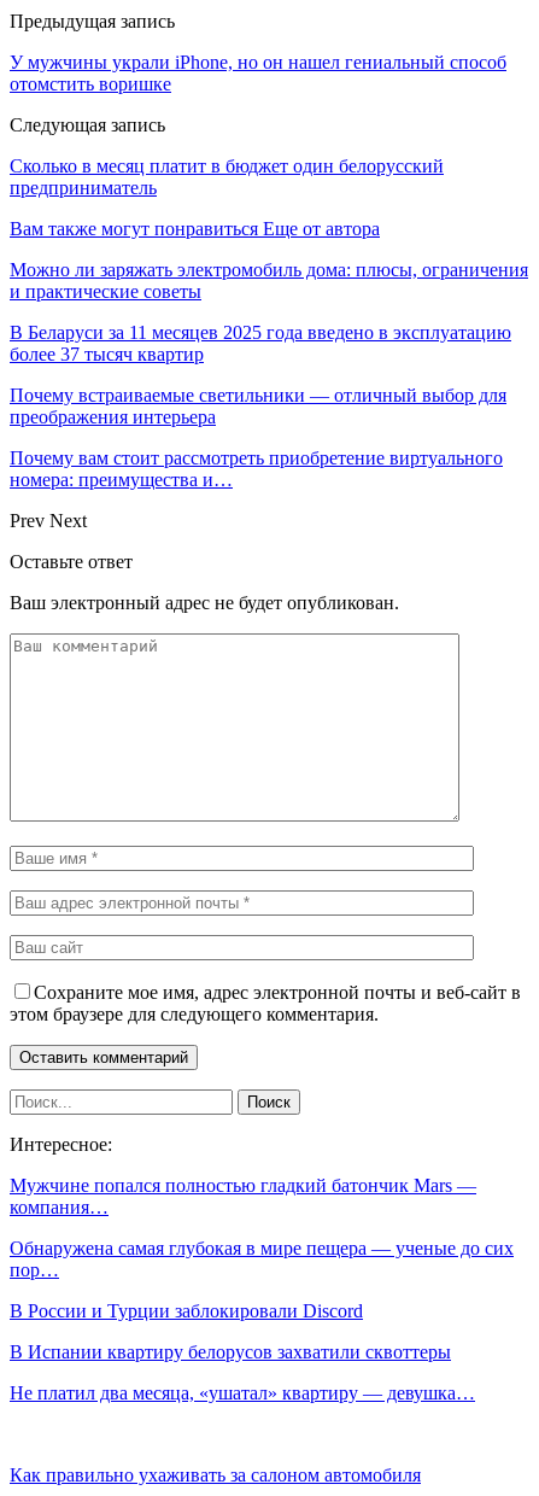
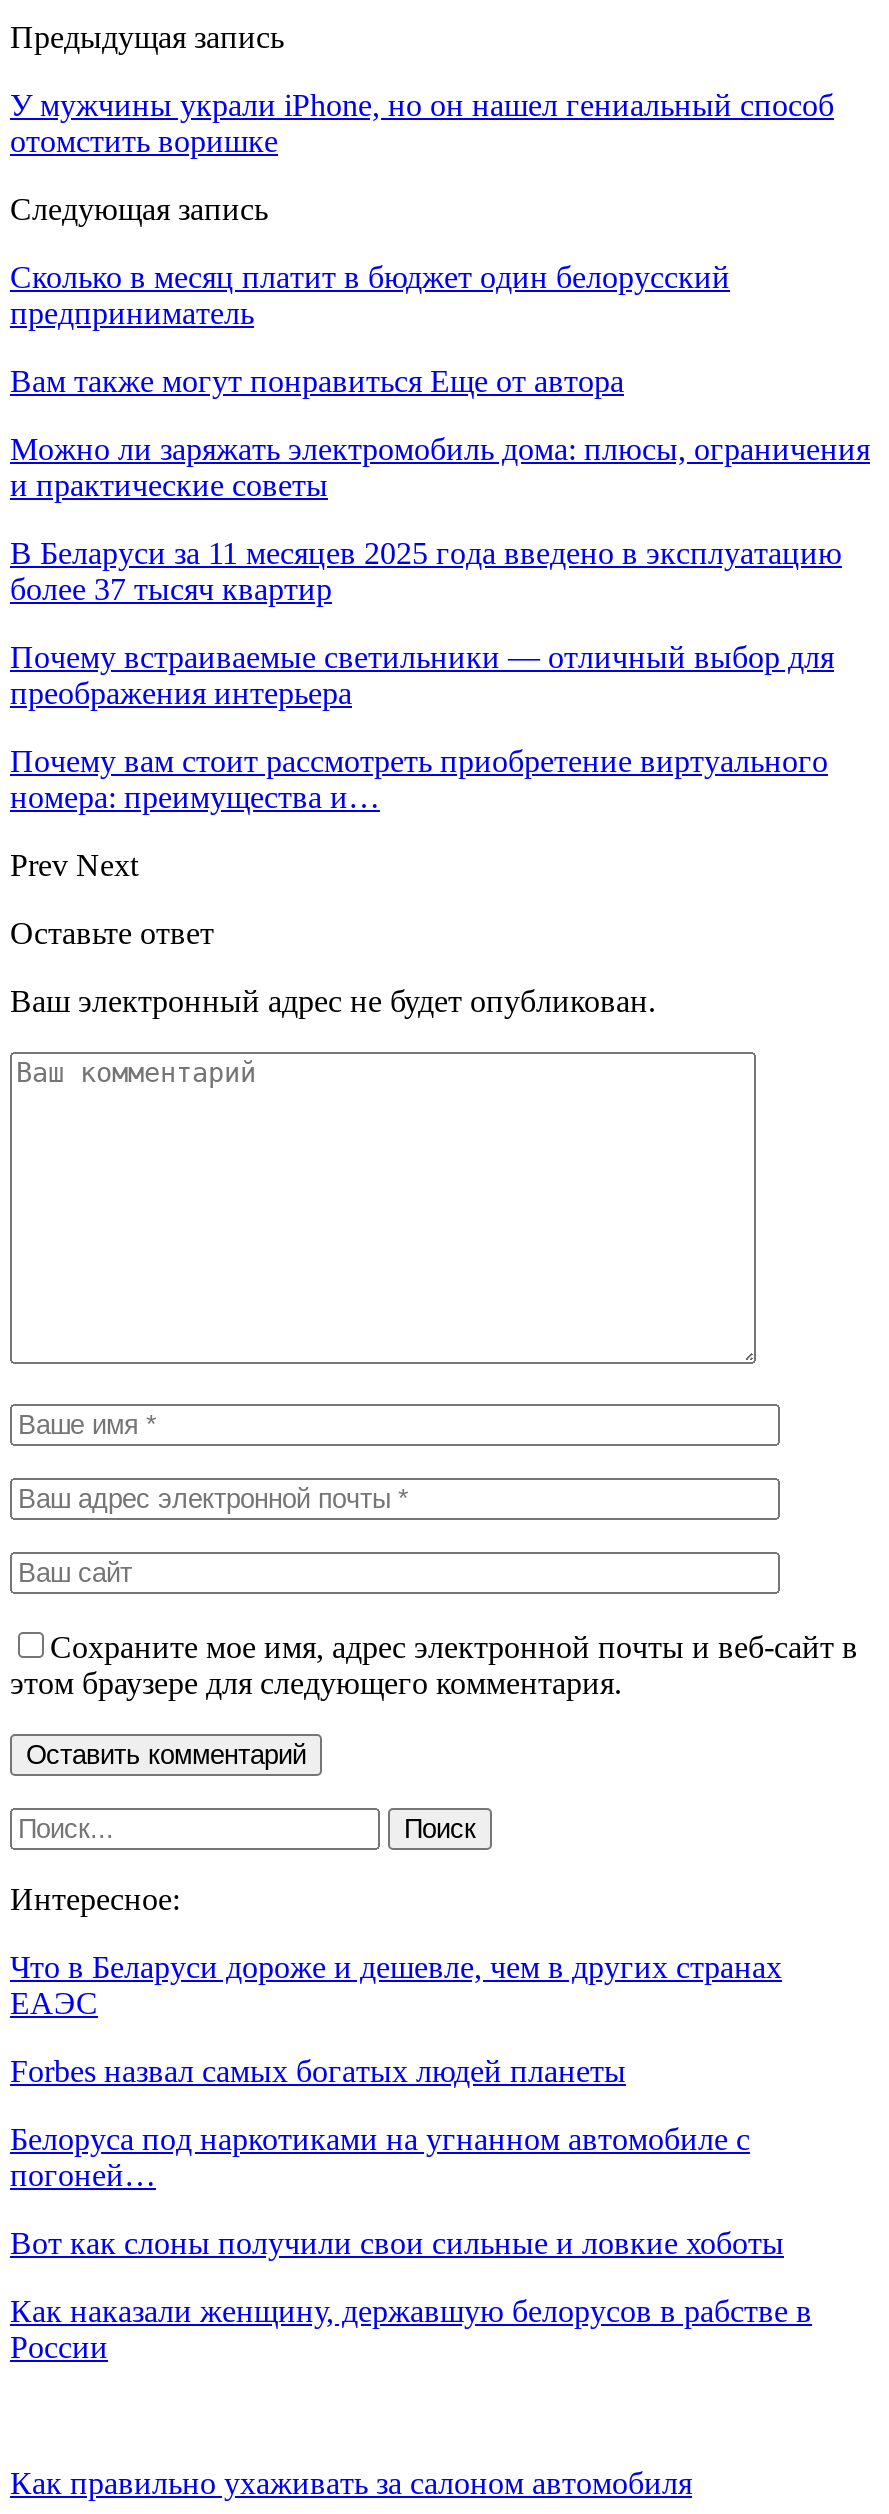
- Мужчине попался полностью гладкий батончик Mars —
- компания…
+ Что в Беларуси дороже и дешевле, чем в других странах
+ ЕАЭС

- Обнаружена самая глубокая в мире пещера — ученые до сих
- пор…
+ Forbes назвал самых богатых людей планеты

- В России и Турции заблокировали Discord
+ Белоруса под наркотиками на угнанном автомобиле с
+ погоней…

- В Испании квартиру белорусов захватили сквоттеры
+ Вот как слоны получили свои сильные и ловкие хоботы

- Не платил два месяца, «ушатал» квартиру — девушка…
+ Как наказали женщину, державшую белорусов в рабстве в
+ России
